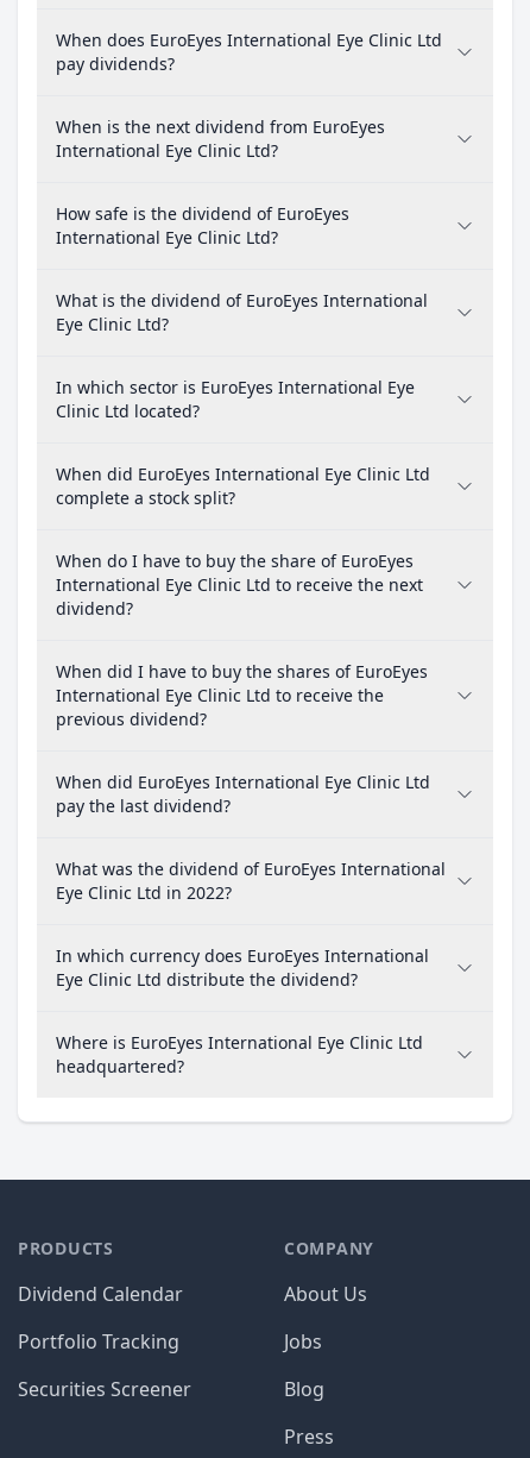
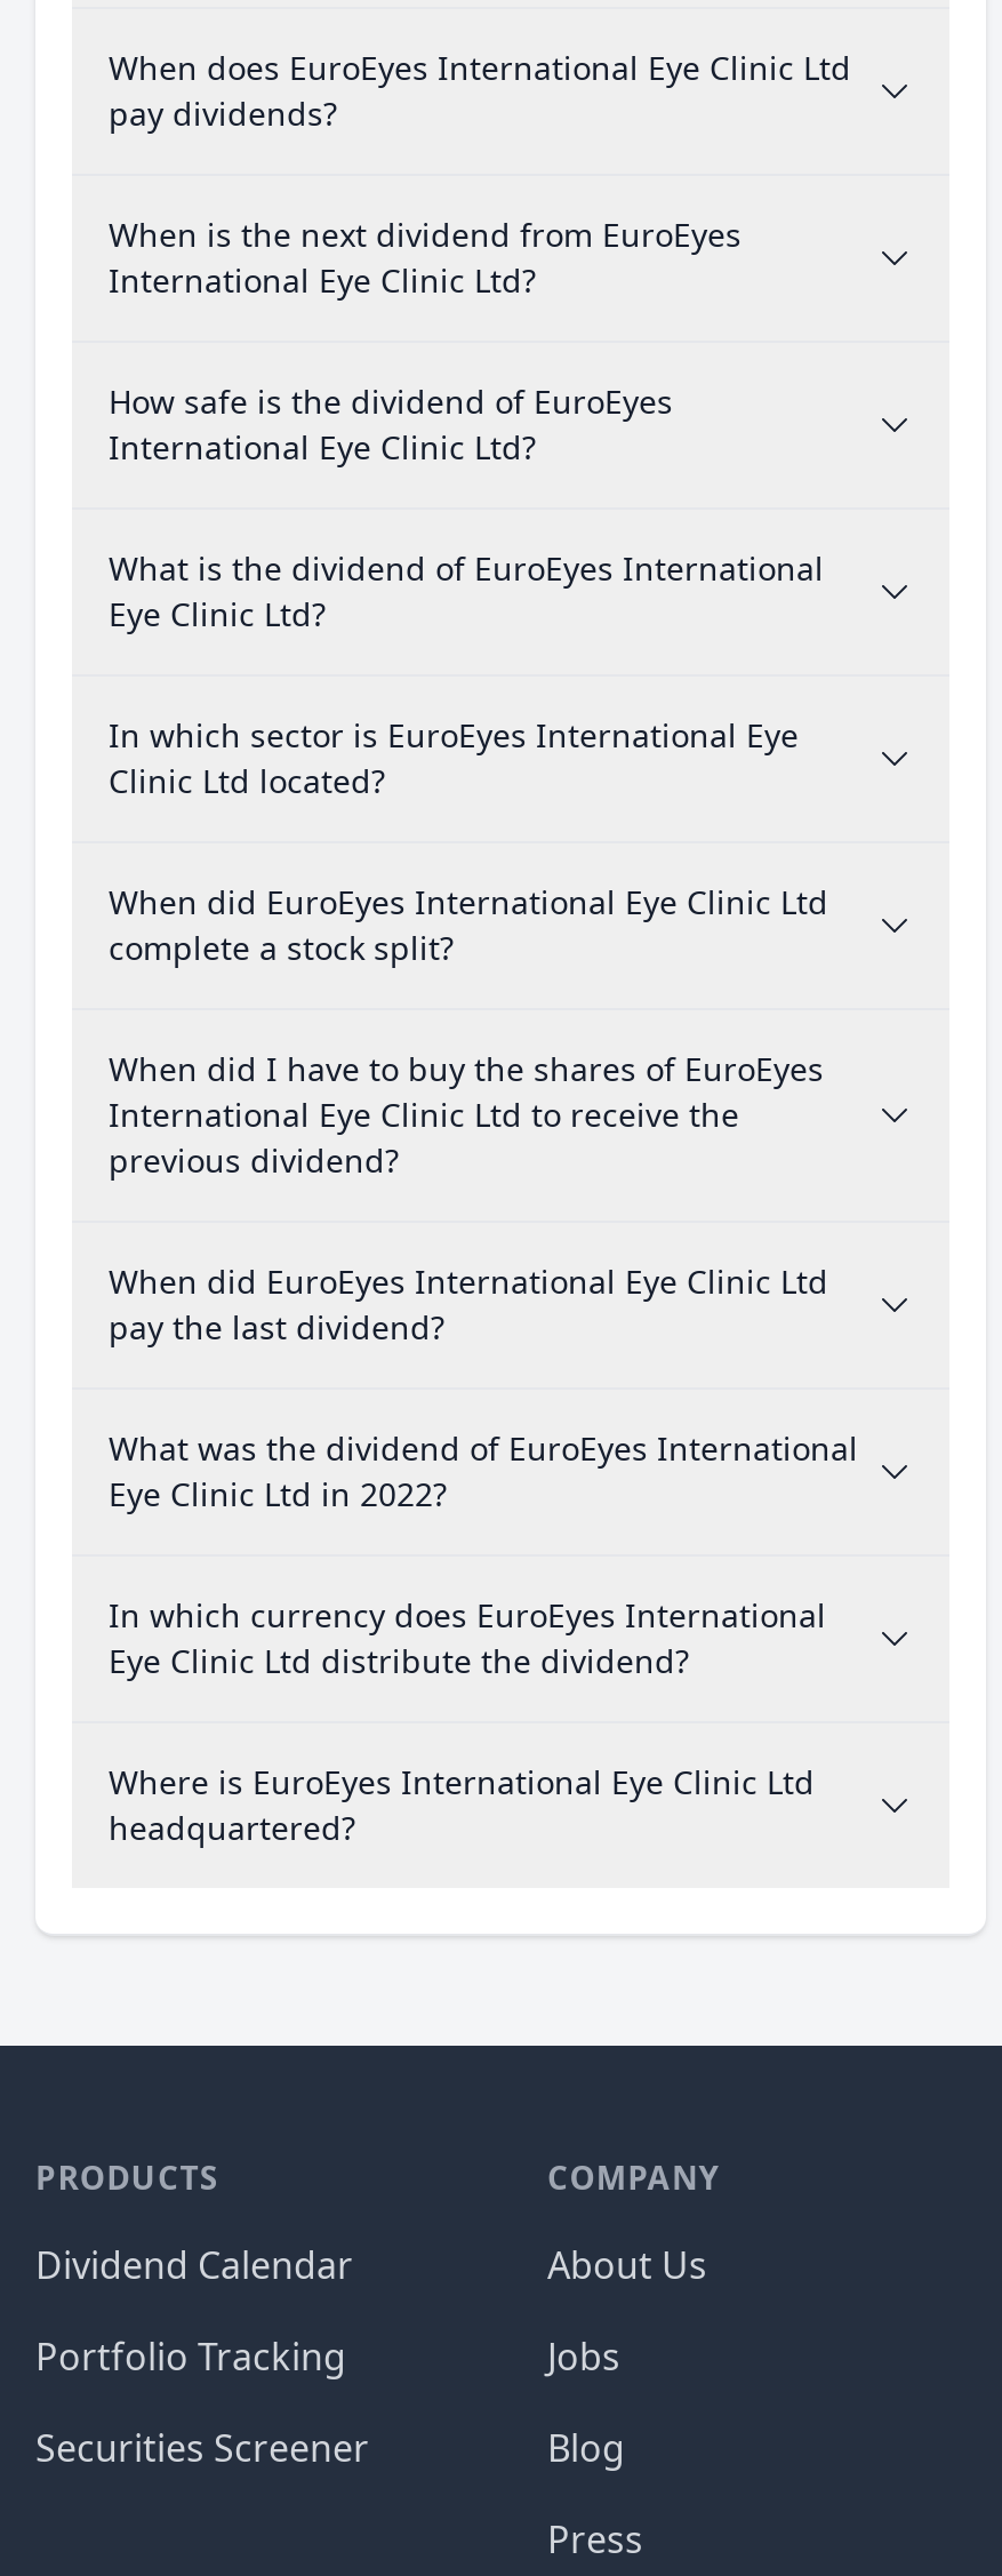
- When do I have to buy the share of EuroEyes
- International Eye Clinic Ltd to receive the next
- dividend?
